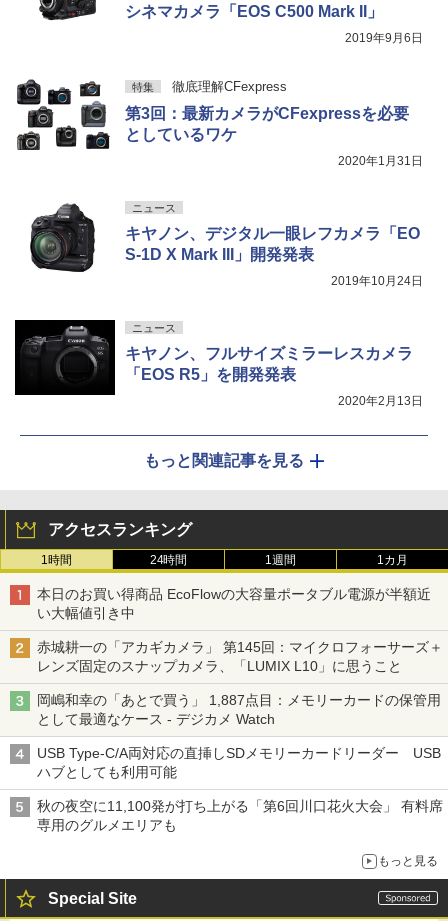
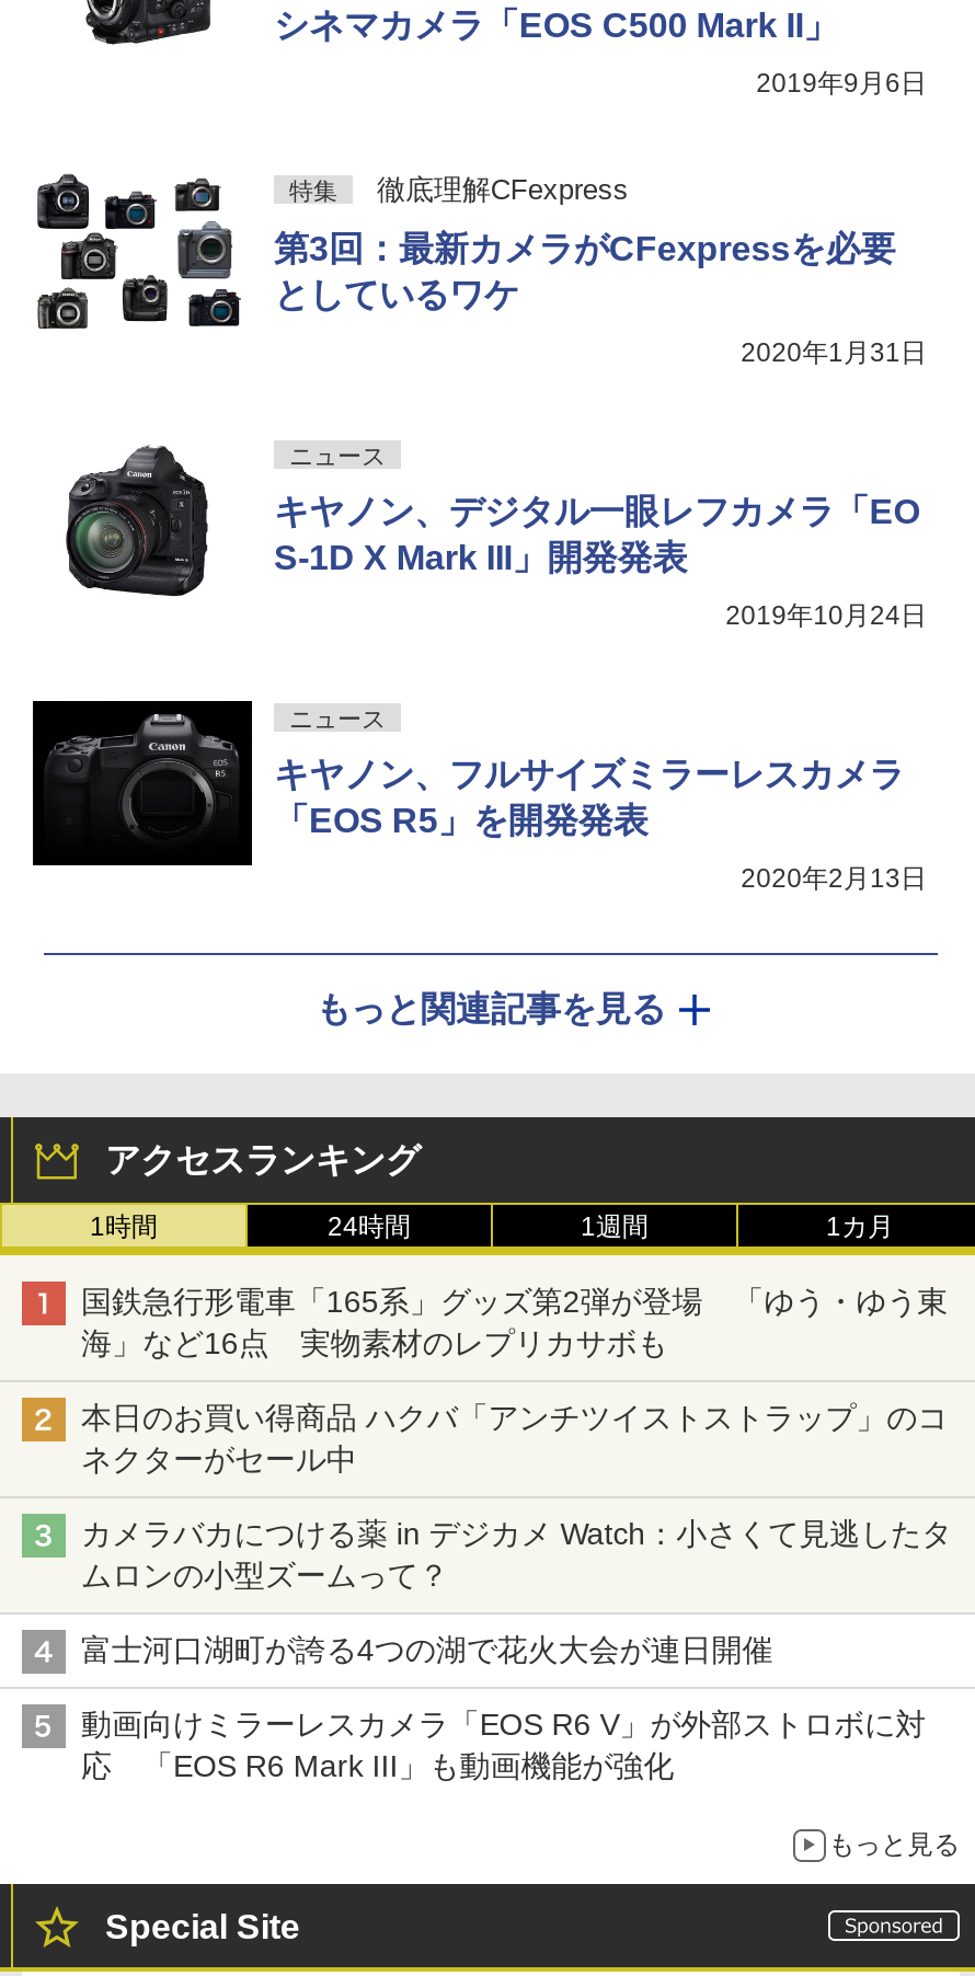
- 本日のお買い得商品 EcoFlowの大容量ポータブル電源が半額近
- い大幅値引き中
+ 国鉄急行形電車「165系」グッズ第2弾が登場 「ゆう・ゆう東
+ 海」など16点 実物素材のレプリカサボも

- 赤城耕一の「アカギカメラ」 第145回：マイクロフォーサーズ＋
- レンズ固定のスナップカメラ、「LUMIX L10」に思うこと
+ 本日のお買い得商品 ハクバ「アンチツイストストラップ」のコ
+ ネクターがセール中

- 岡嶋和幸の「あとで買う」 1,887点目：メモリーカードの保管用
- として最適なケース - デジカメ Watch
+ カメラバカにつける薬 in デジカメ Watch：小さくて見逃したタ
+ ムロンの小型ズームって？

- USB Type-C/A両対応の直挿しSDメモリーカードリーダー USB
- ハブとしても利用可能
+ 富士河口湖町が誇る4つの湖で花火大会が連日開催

- 秋の夜空に11,100発が打ち上がる「第6回川口花火大会」 有料席
- 専用のグルメエリアも
+ 動画向けミラーレスカメラ「EOS R6 V」が外部ストロボに対
+ 応 「EOS R6 Mark III」も動画機能が強化
